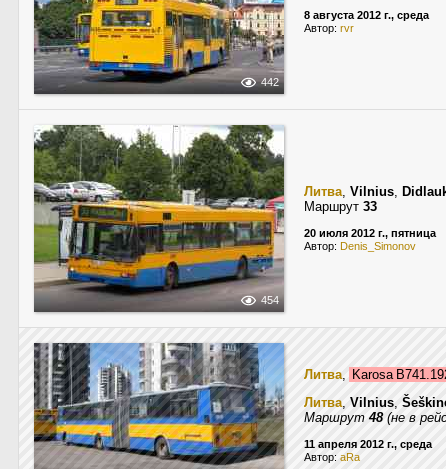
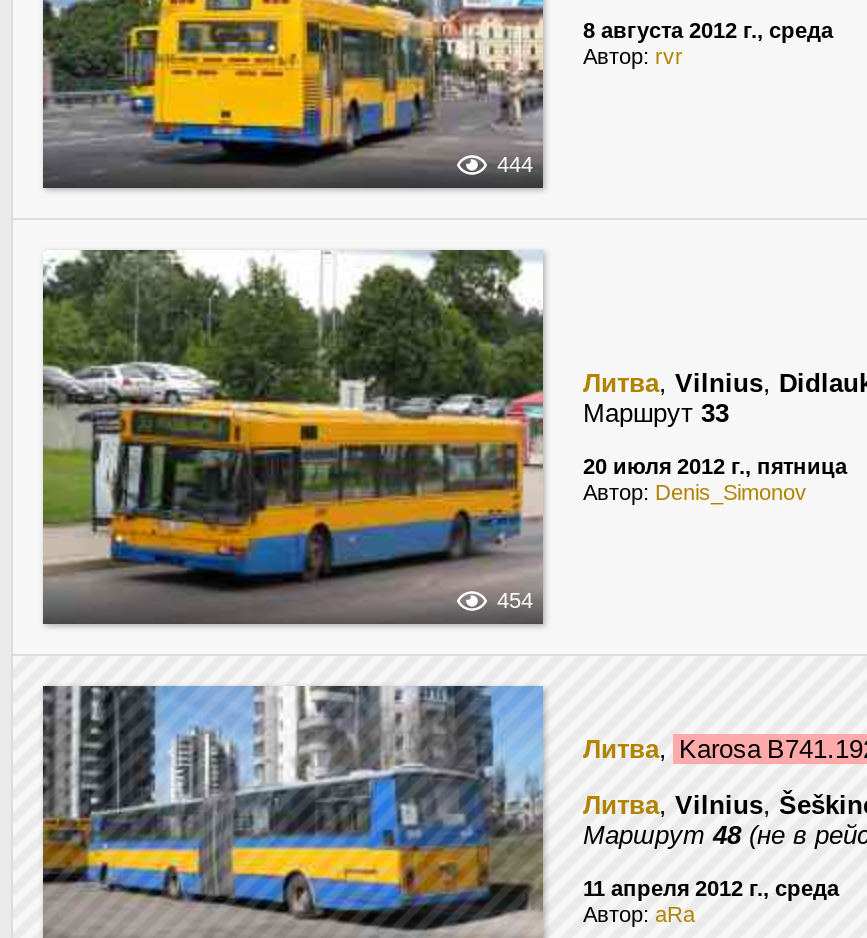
- 442
+ 444
